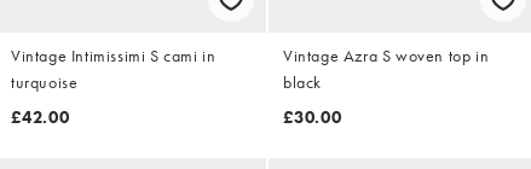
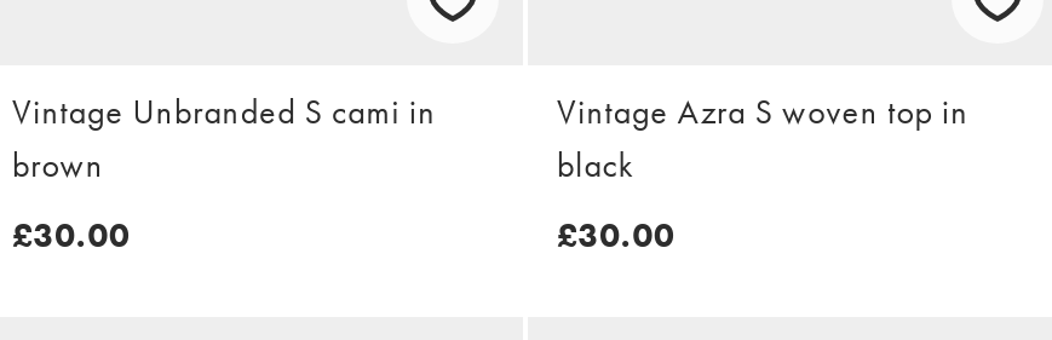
- Vintage Intimissimi S cami in
- turquoise
+ Vintage Unbranded S cami in
+ brown

- £42.00
+ £30.00
